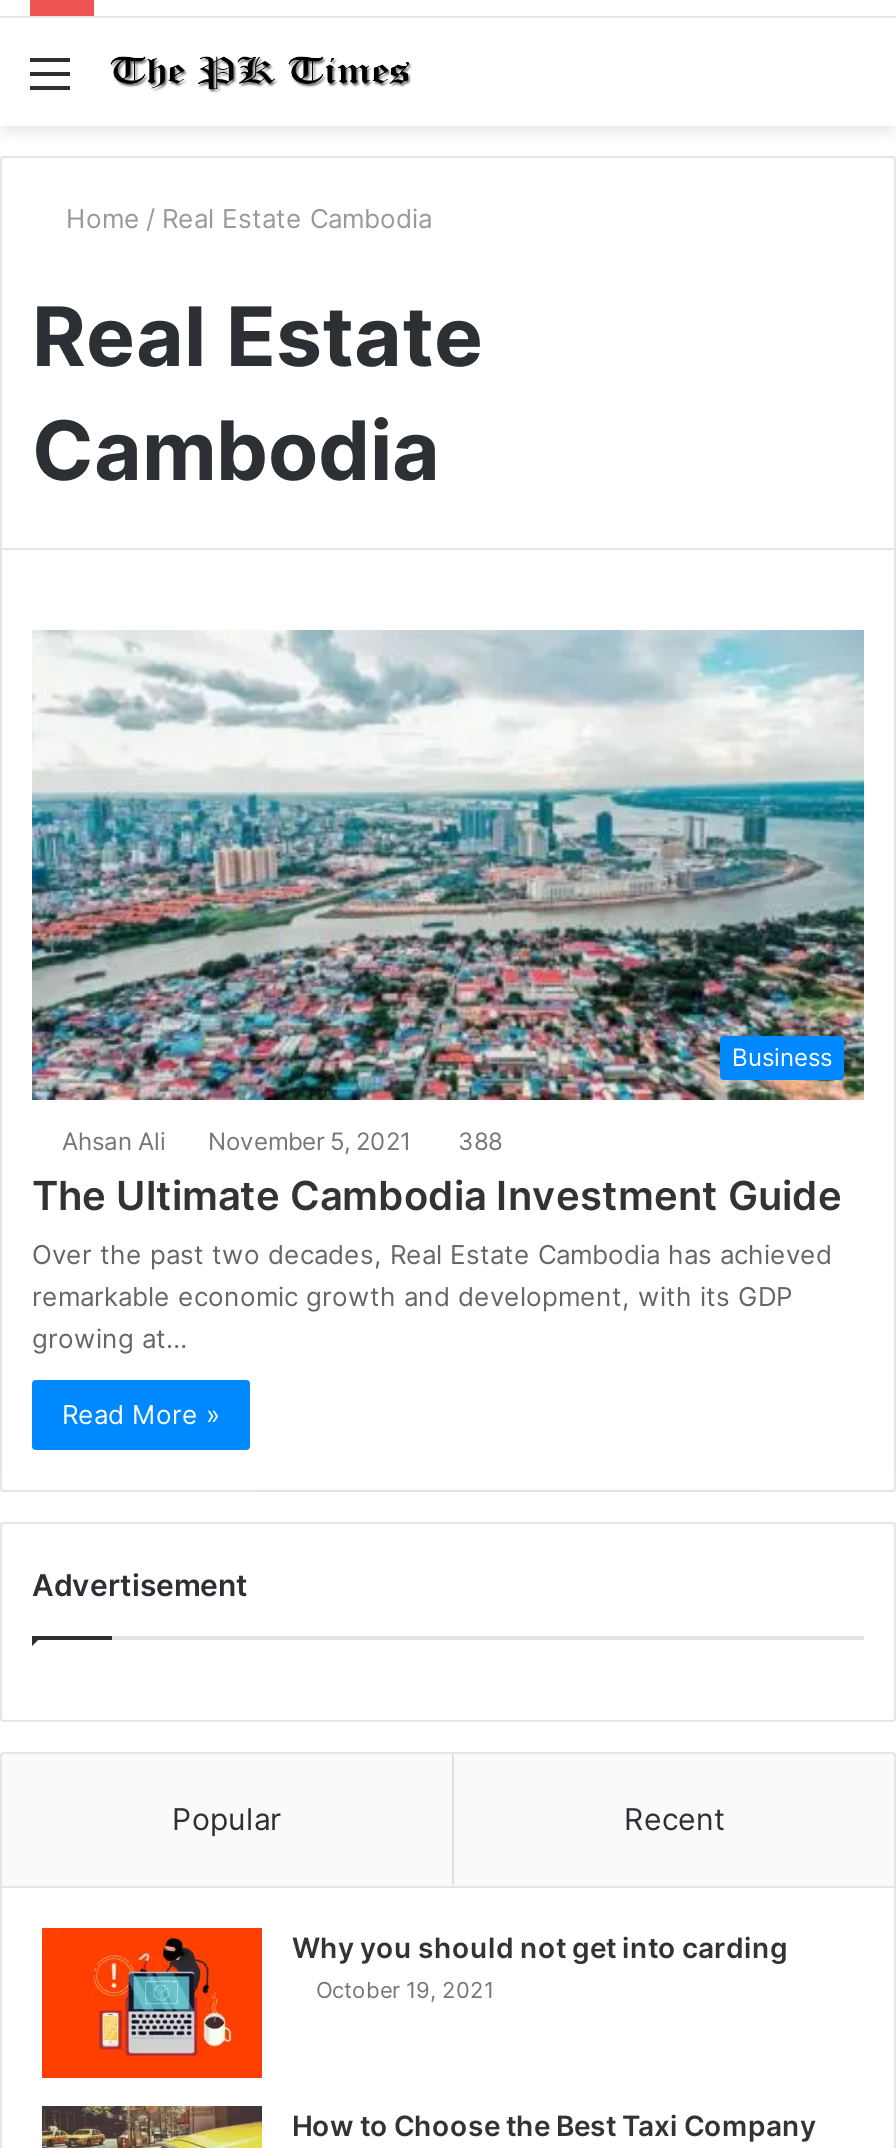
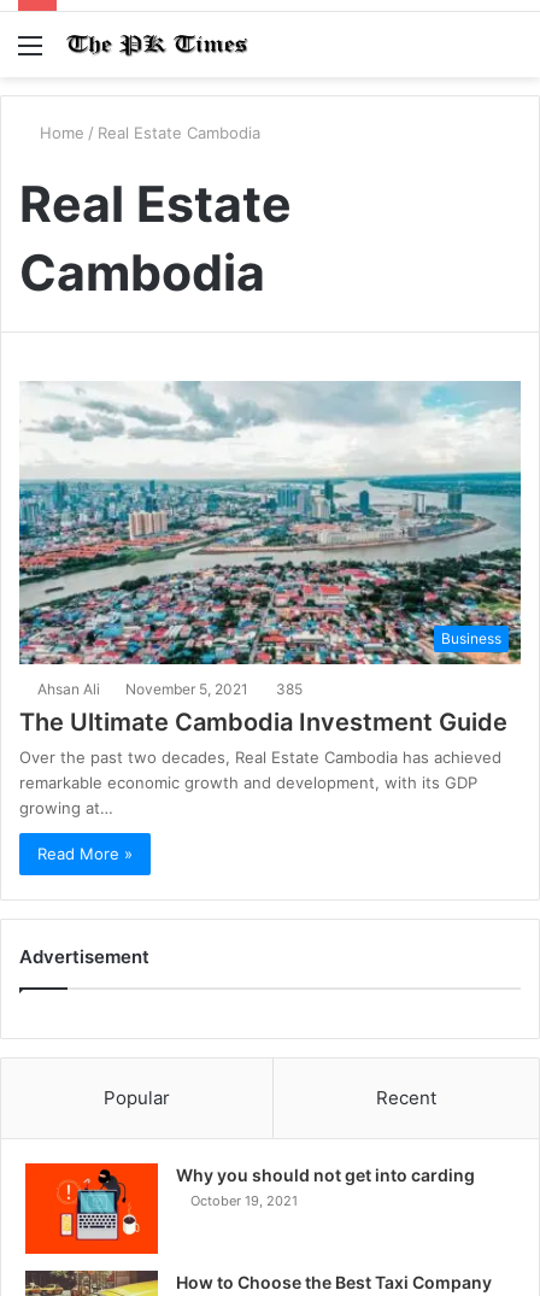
- Ahsan Ali November 5, 2021 388
+ Ahsan Ali November 5, 2021 385
